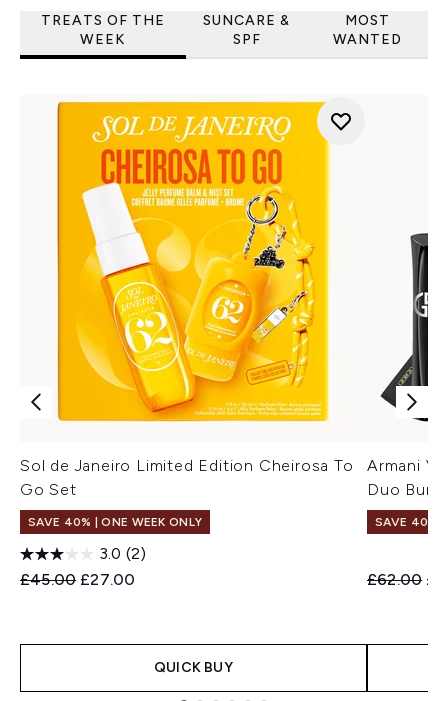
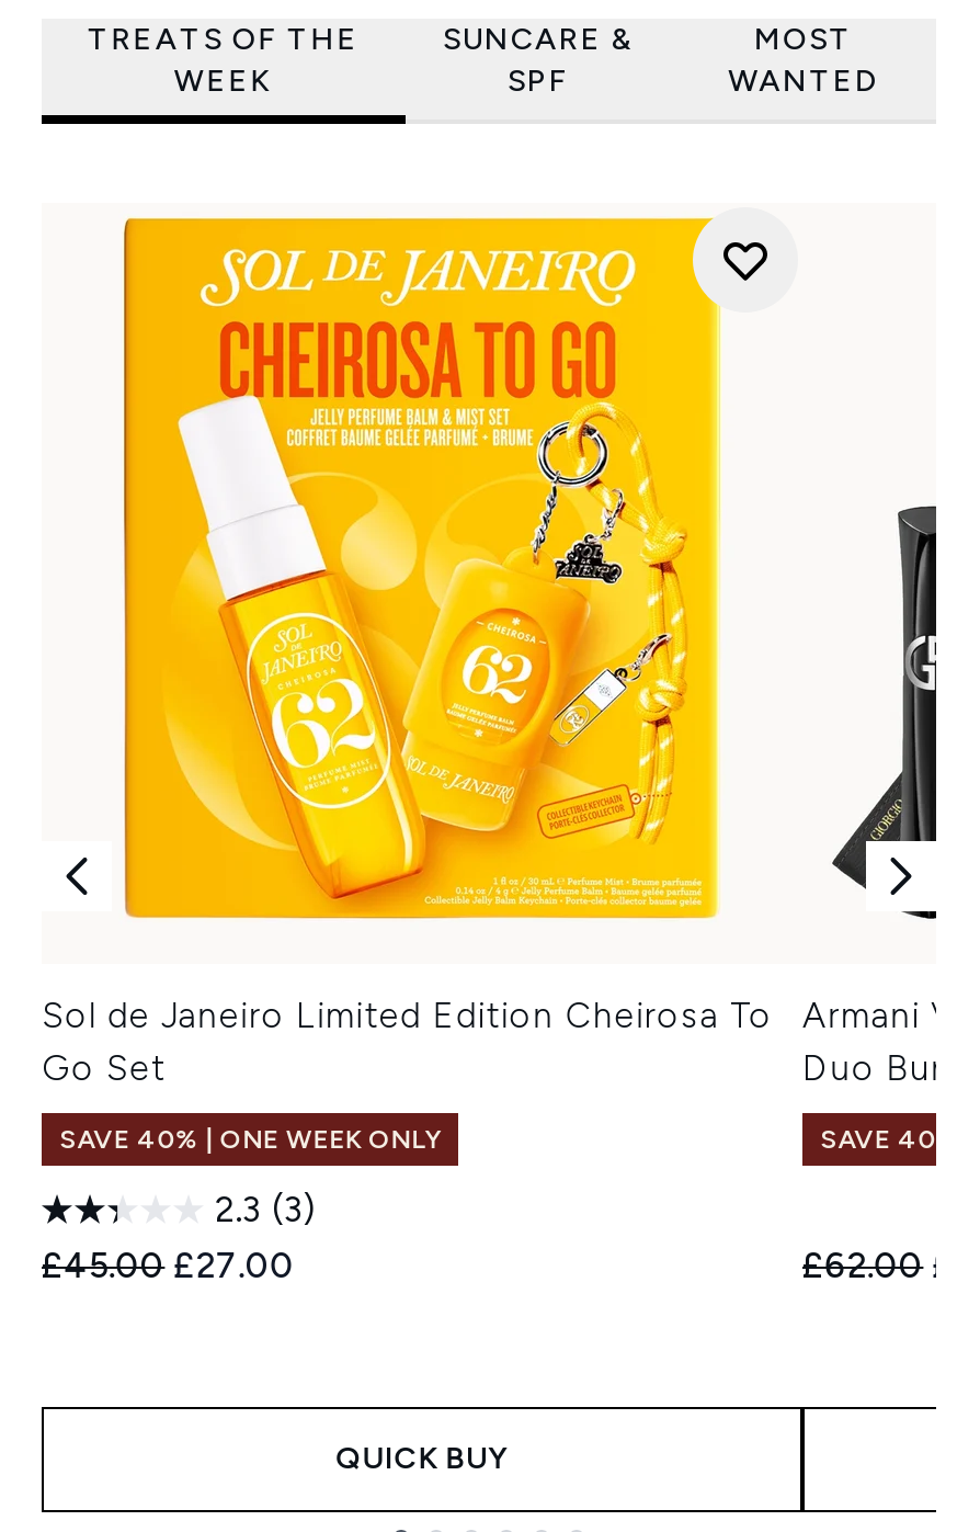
- 3.0 (2)
+ 2.3 (3)
